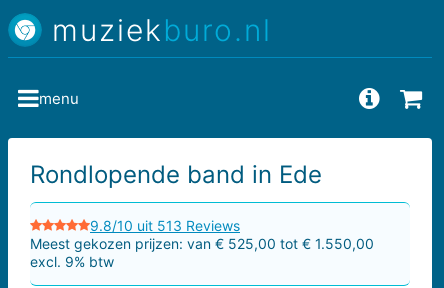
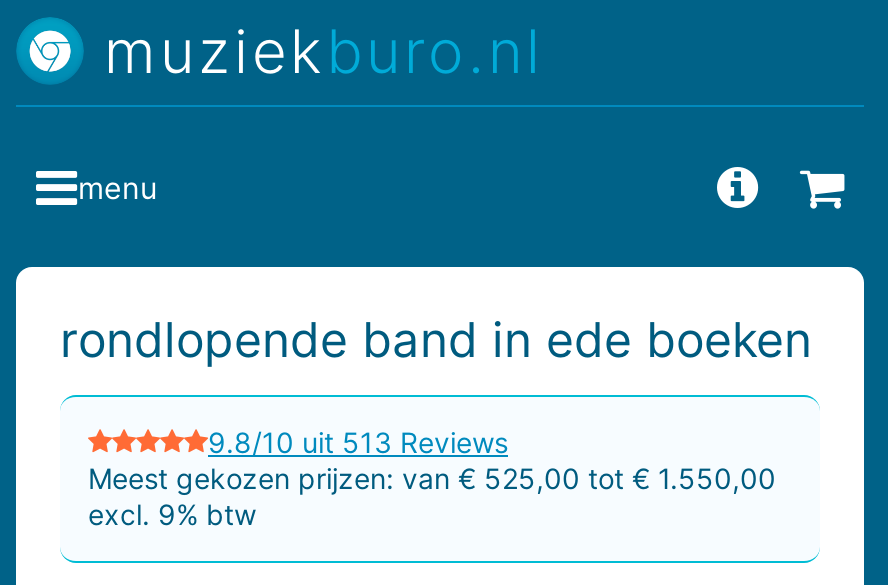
- Rondlopende band in Ede
+ rondlopende band in ede boeken
